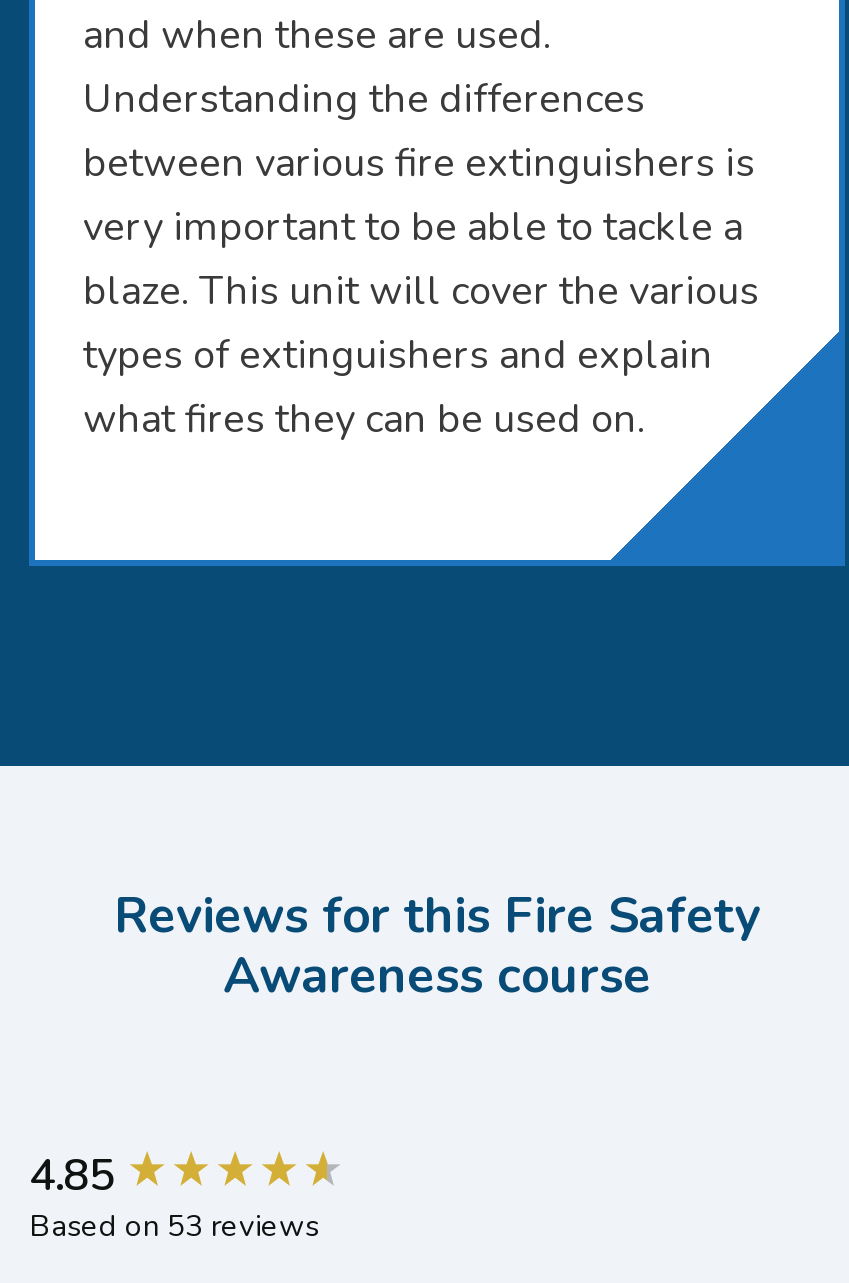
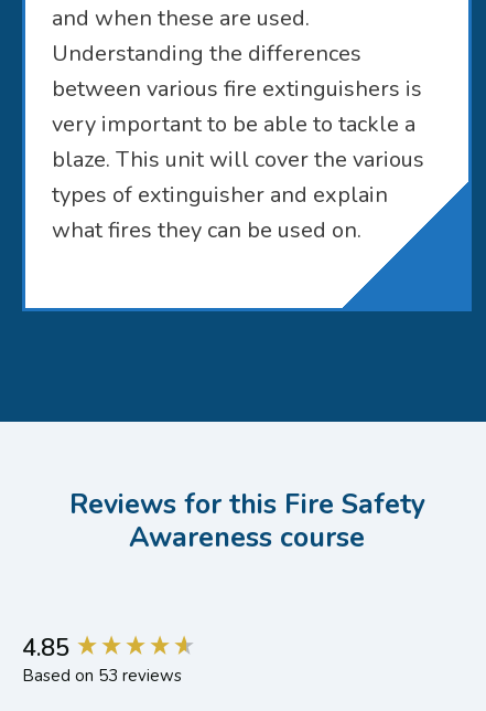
- types of extinguishers and explain
+ types of extinguisher and explain
